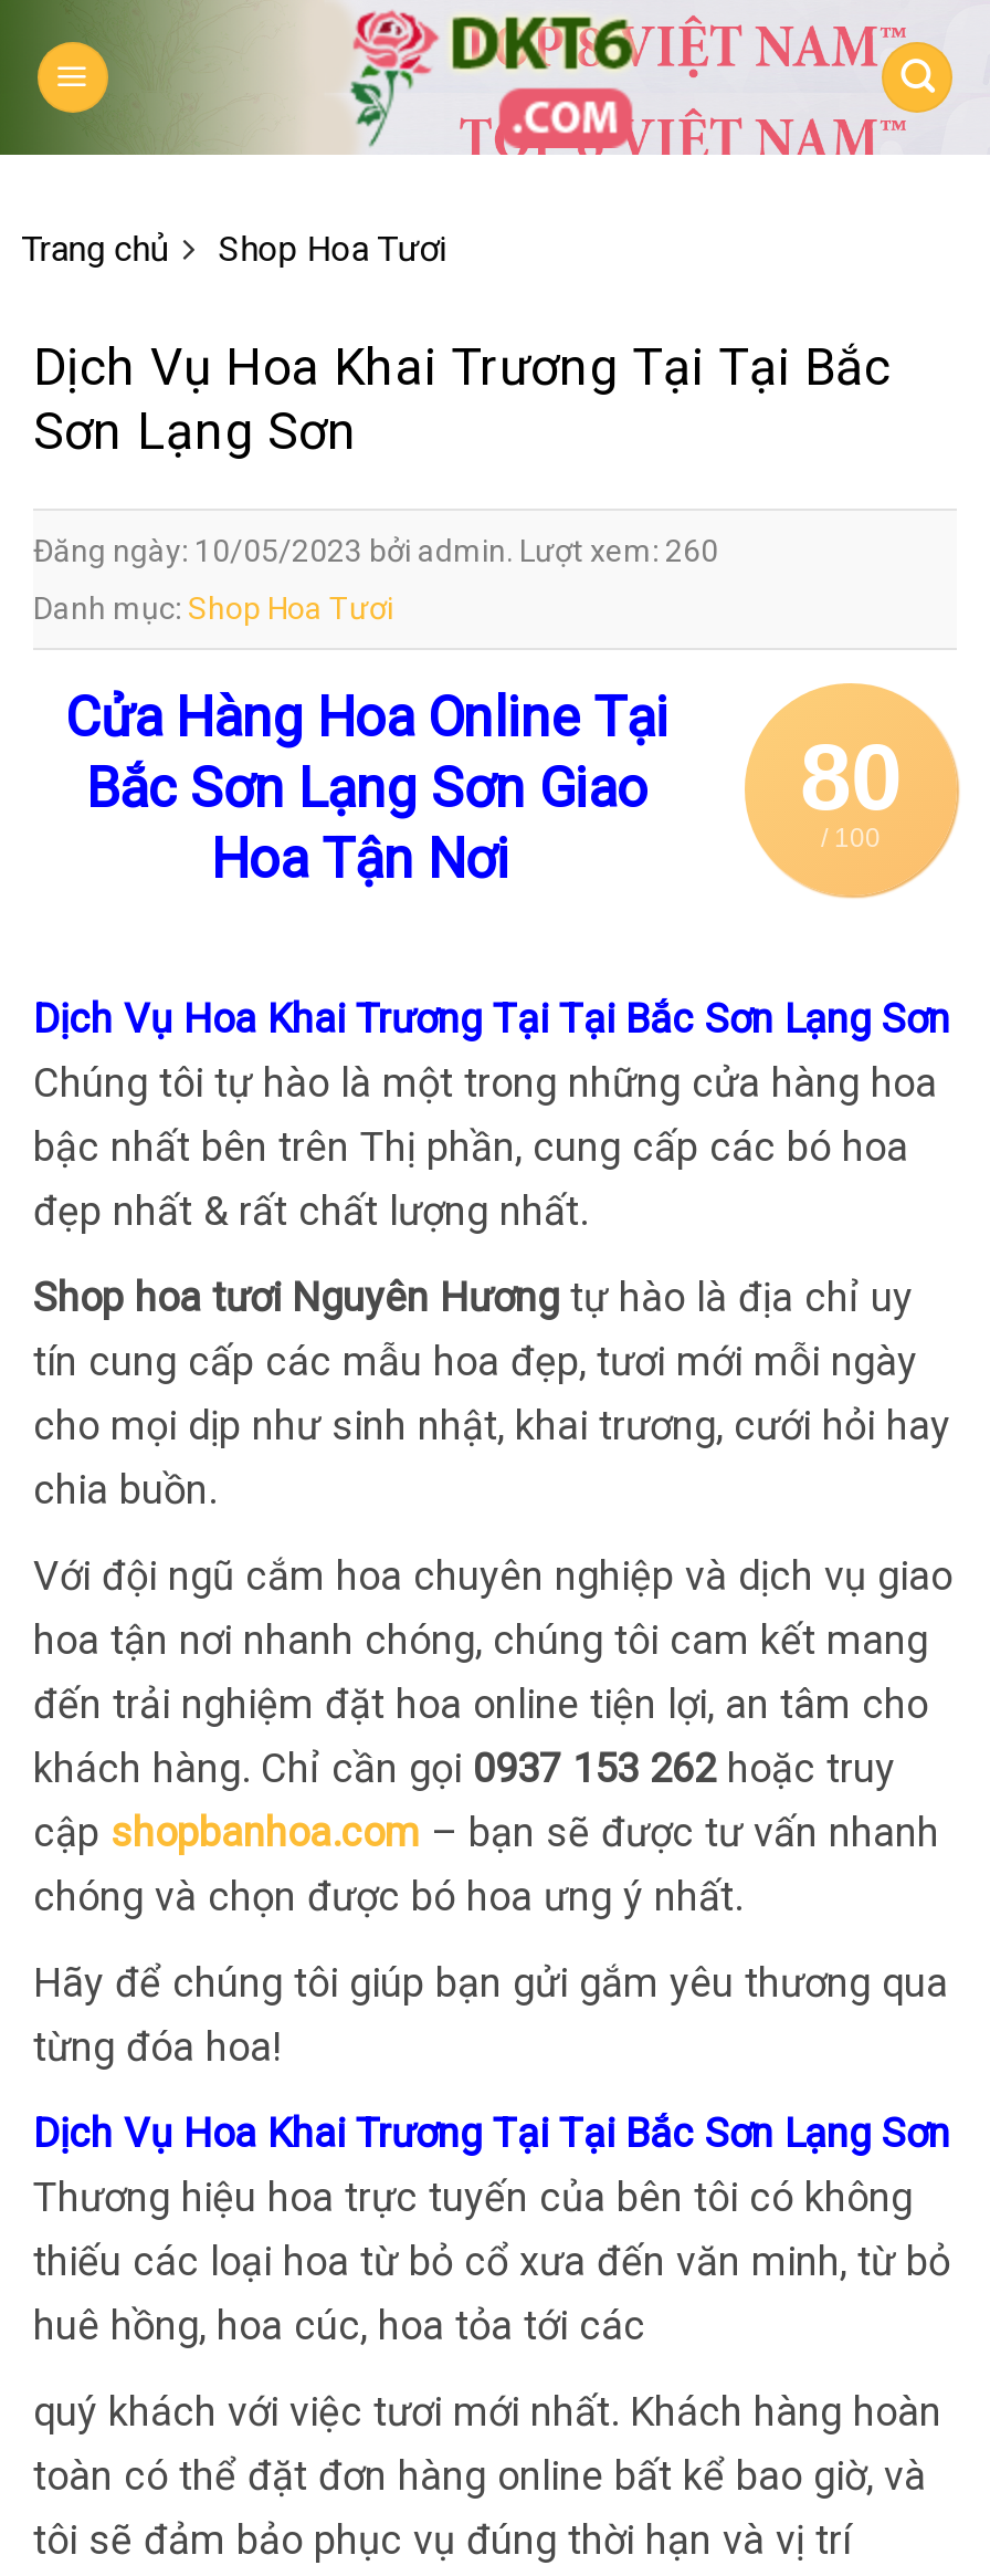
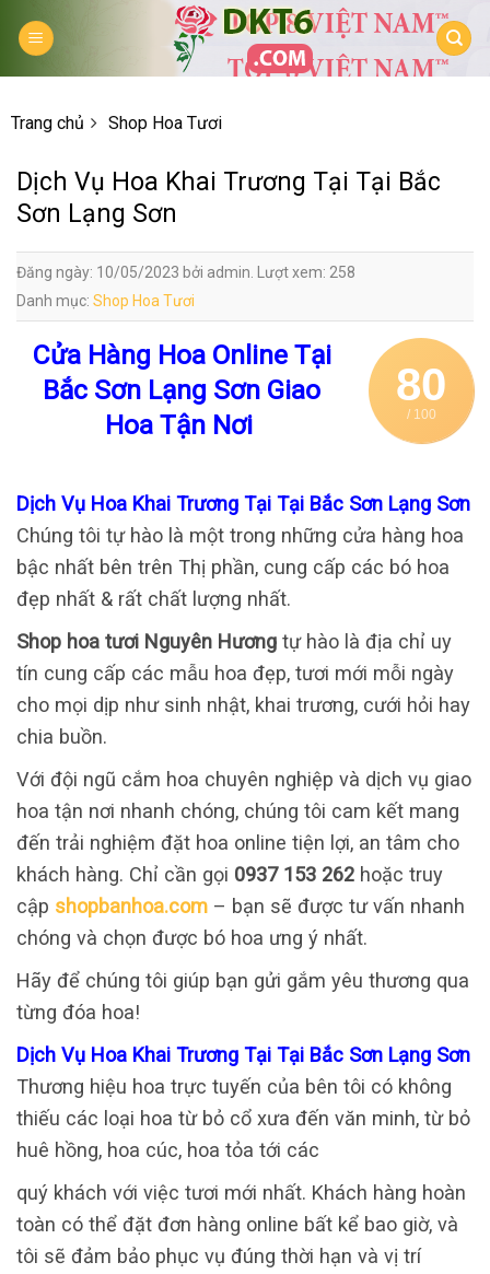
- Đăng ngày: 10/05/2023 bởi admin. Lượt xem: 260
+ Đăng ngày: 10/05/2023 bởi admin. Lượt xem: 258
